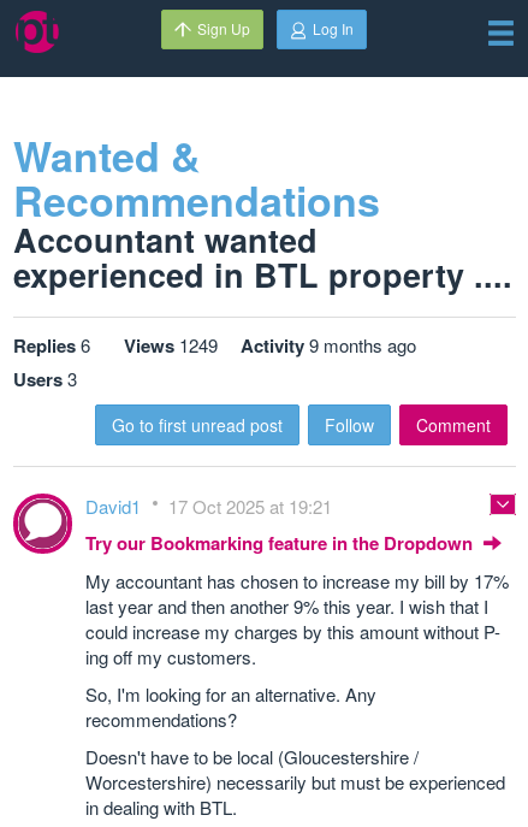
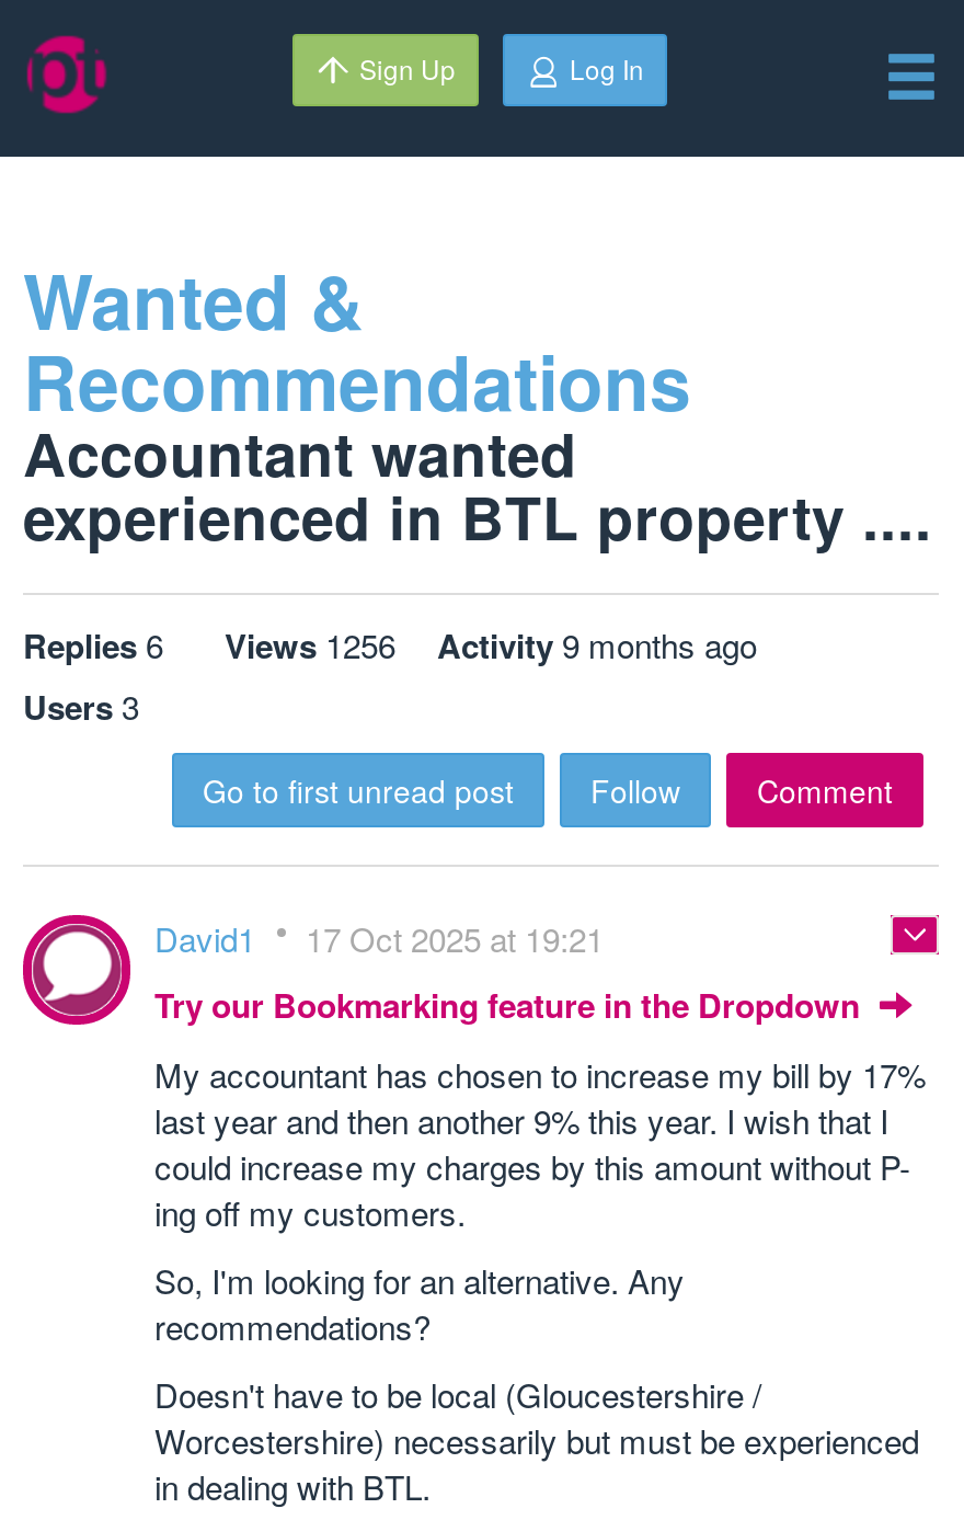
- Replies 6 Views 1249 Activity 9 months ago
+ Replies 6 Views 1256 Activity 9 months ago
